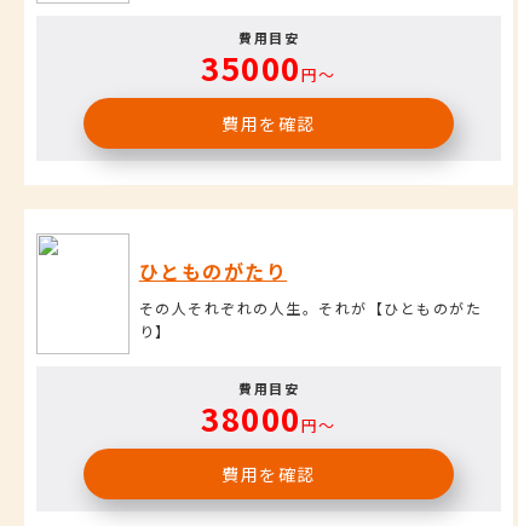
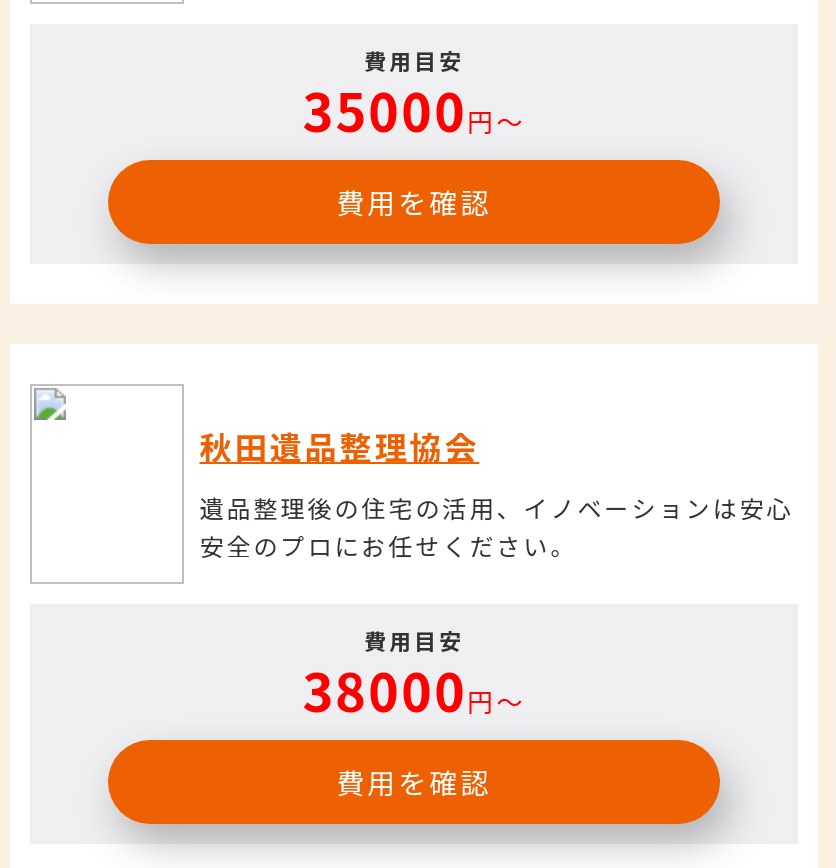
- ひとものがたり
- その人それぞれの人生。それが【ひとものがた
- り】
+ 秋田遺品整理協会
+ 遺品整理後の住宅の活用、イノベーションは安心
+ 安全のプロにお任せください。
